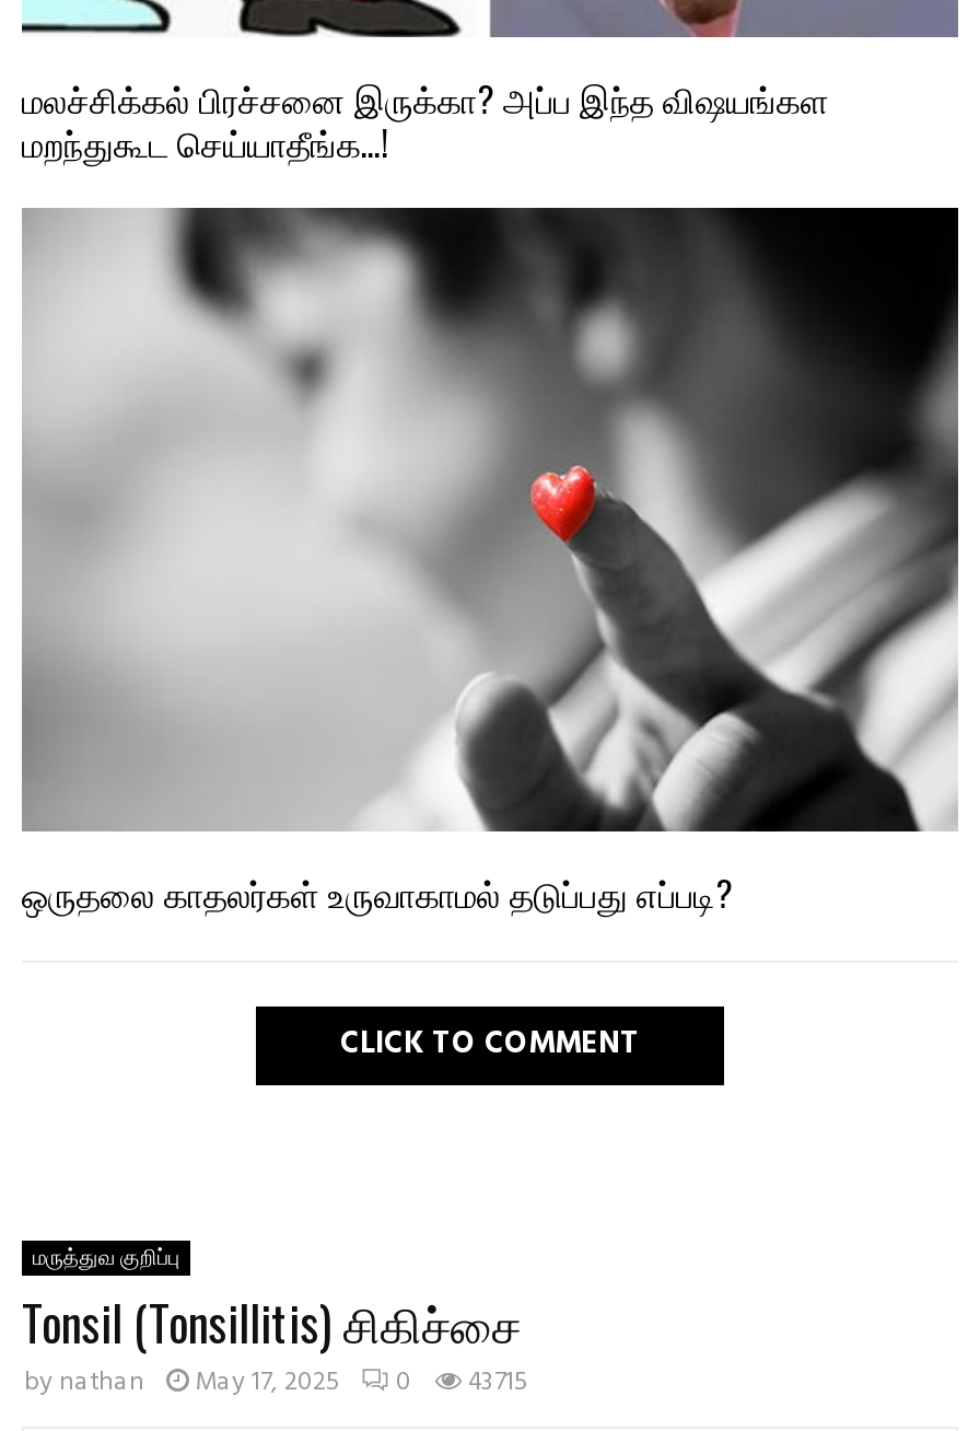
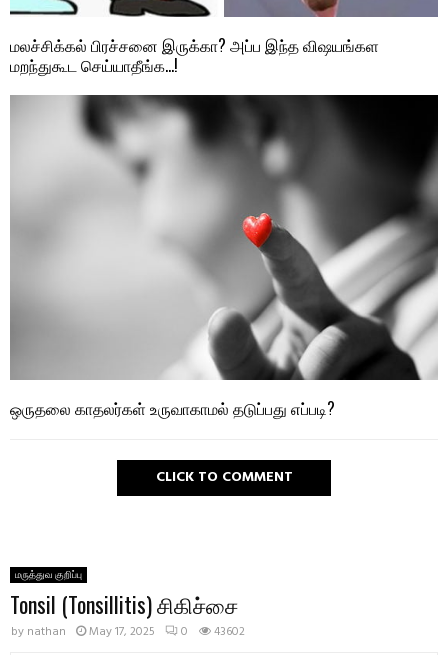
- by nathan May 17, 2025 0 43715
+ by nathan May 17, 2025 0 43602
